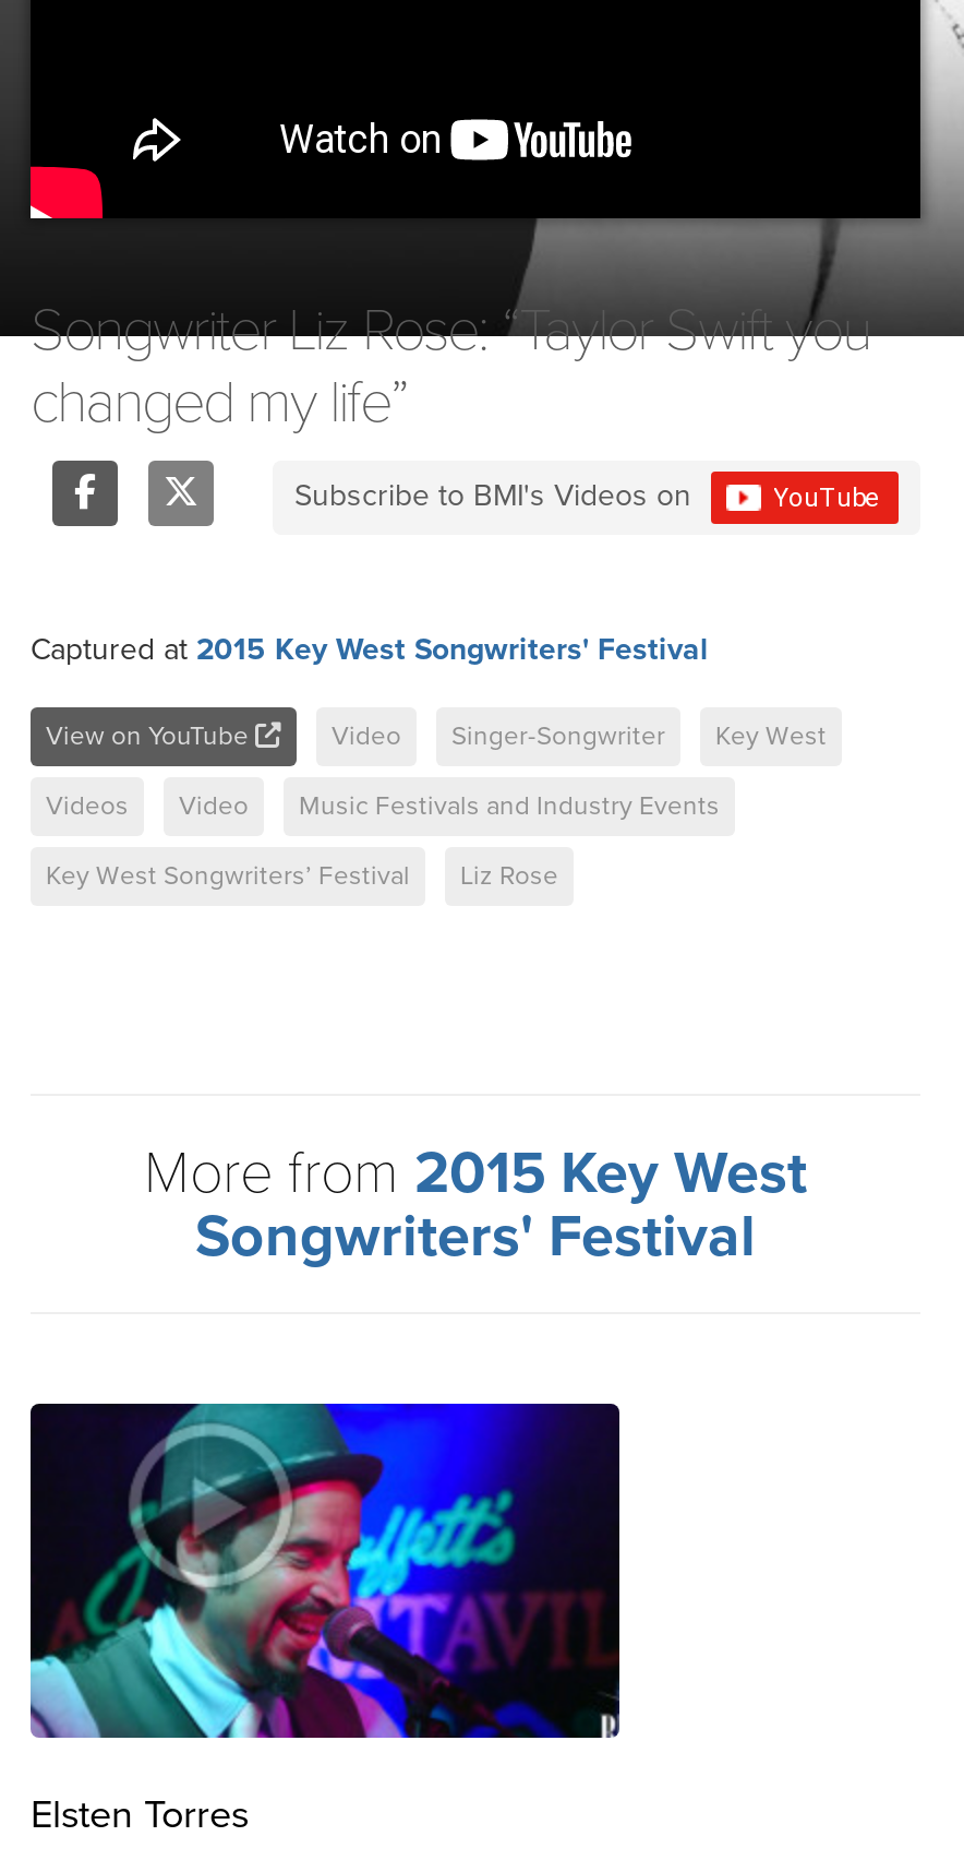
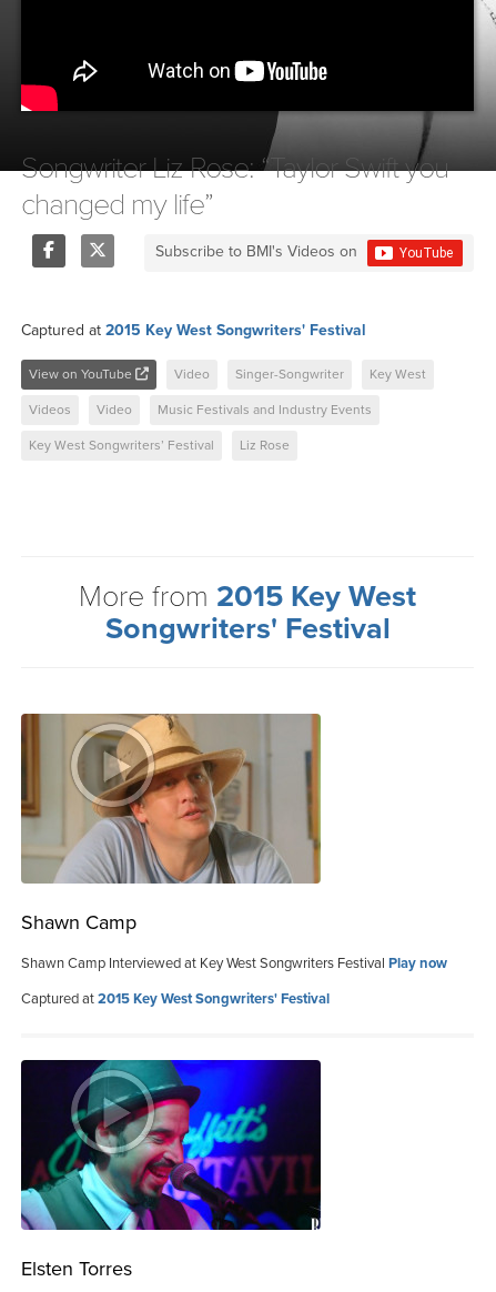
+ [image]
+ Shawn Camp
+ Shawn Camp Interviewed at Key West Songwriters Festival Play now
+ Captured at 2015 Key West Songwriters' Festival
